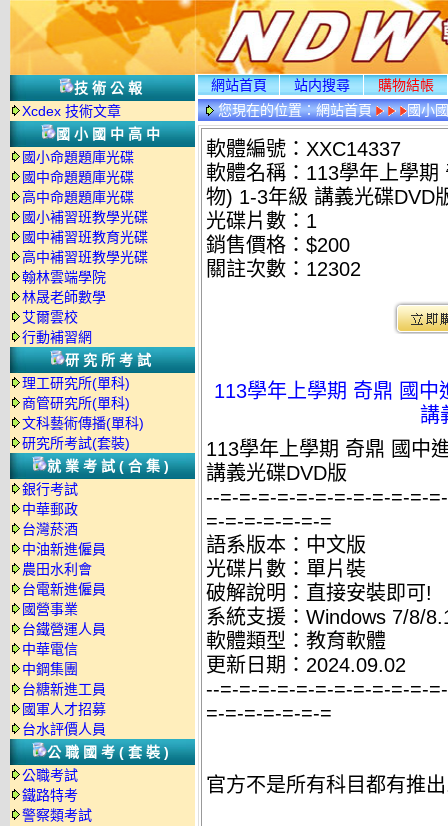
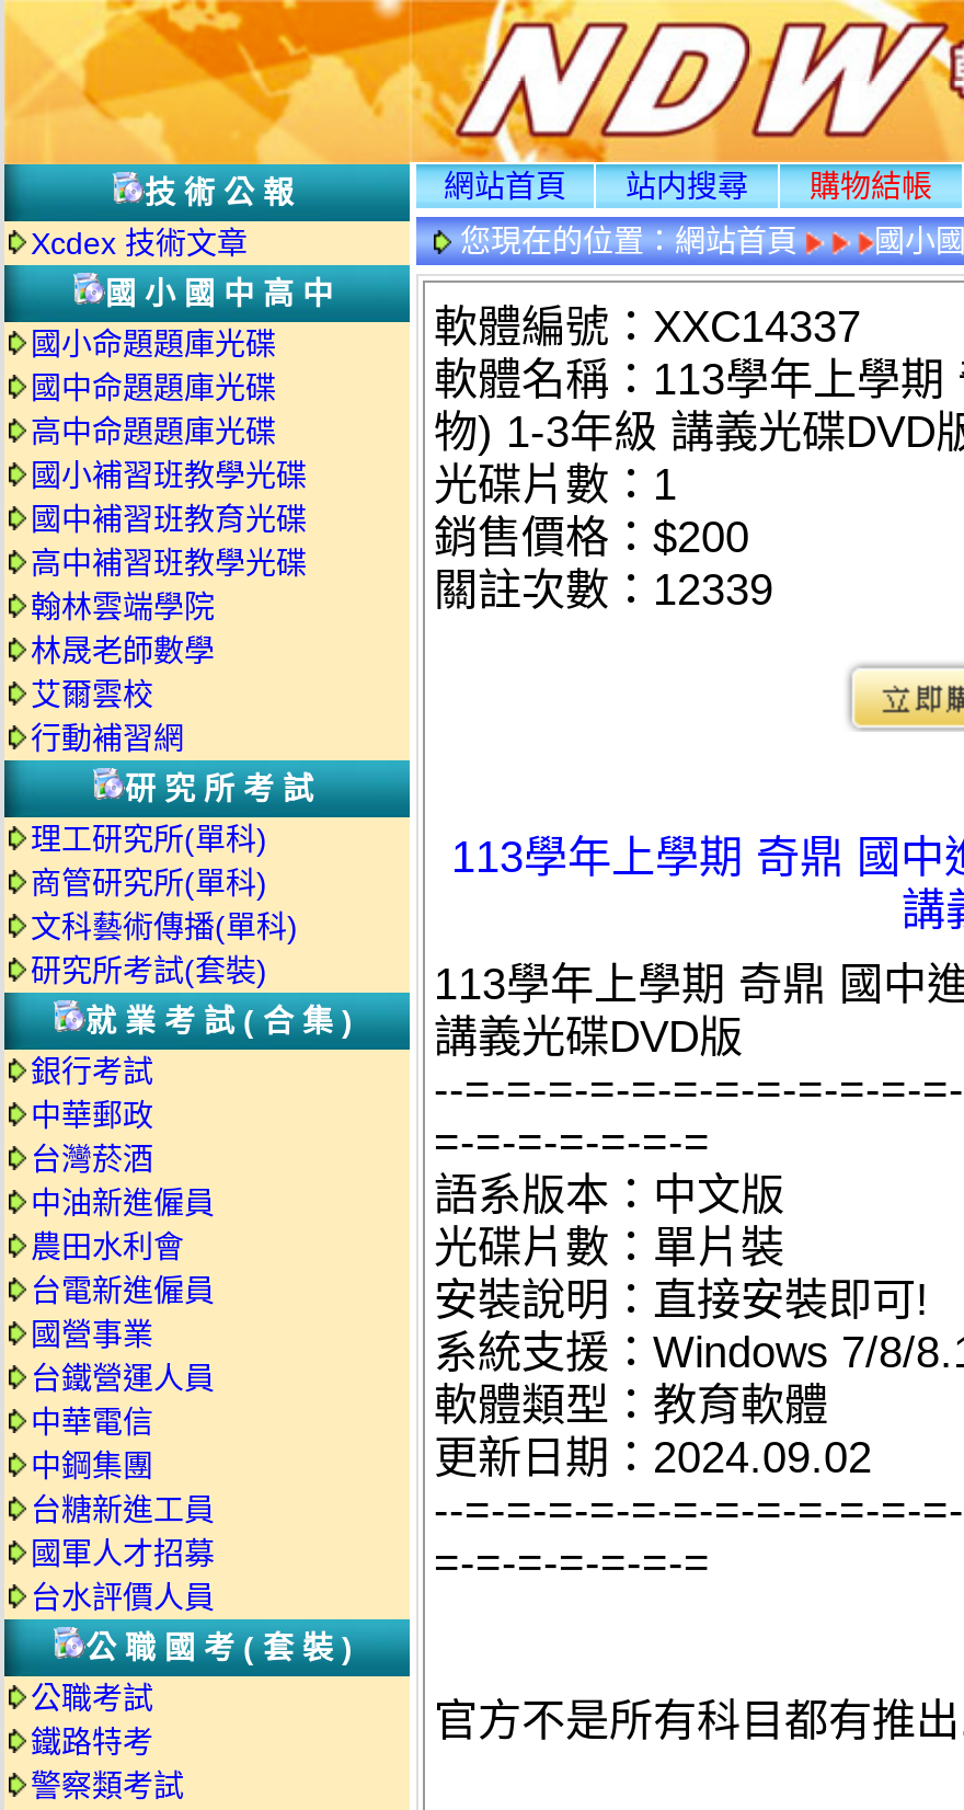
- 關註次數：12302
+ 關註次數：12339

- 破解說明：直接安裝即可!
+ 安裝說明：直接安裝即可!
